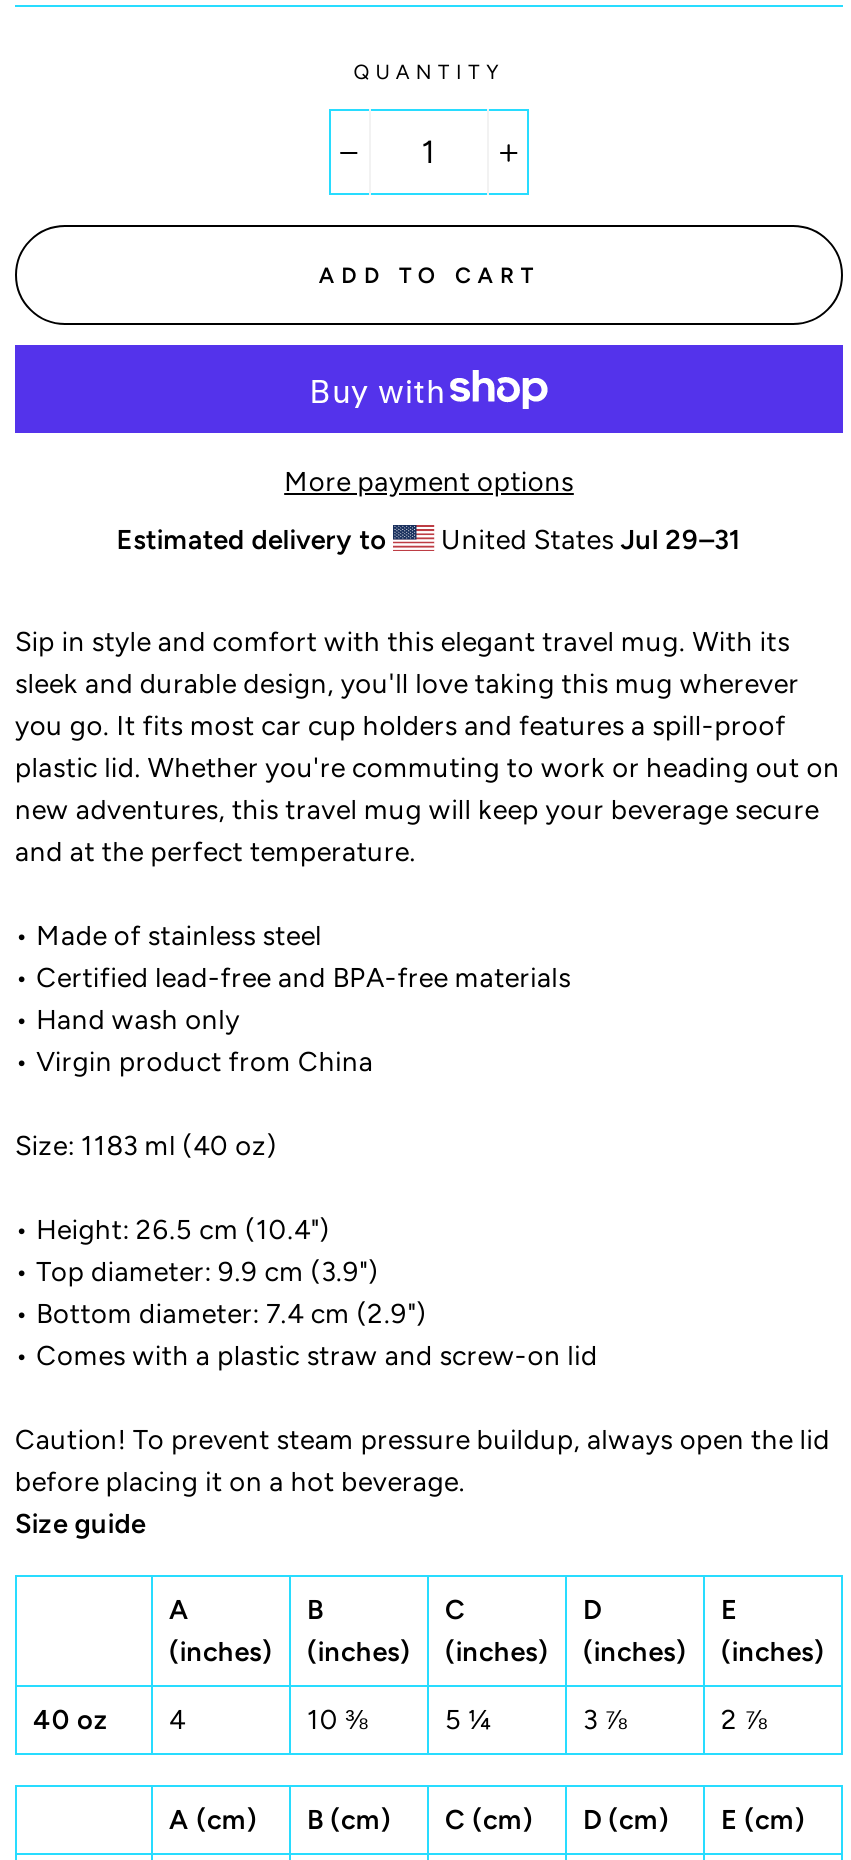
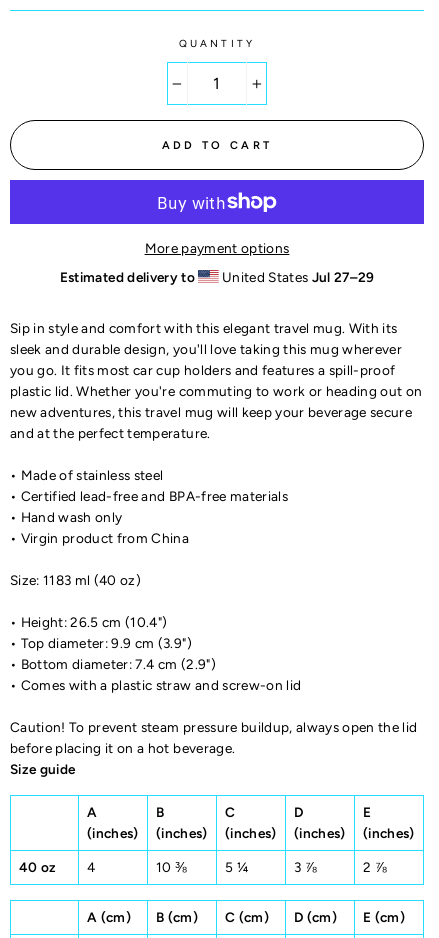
- United States Jul 29–31
+ United States Jul 27–29
